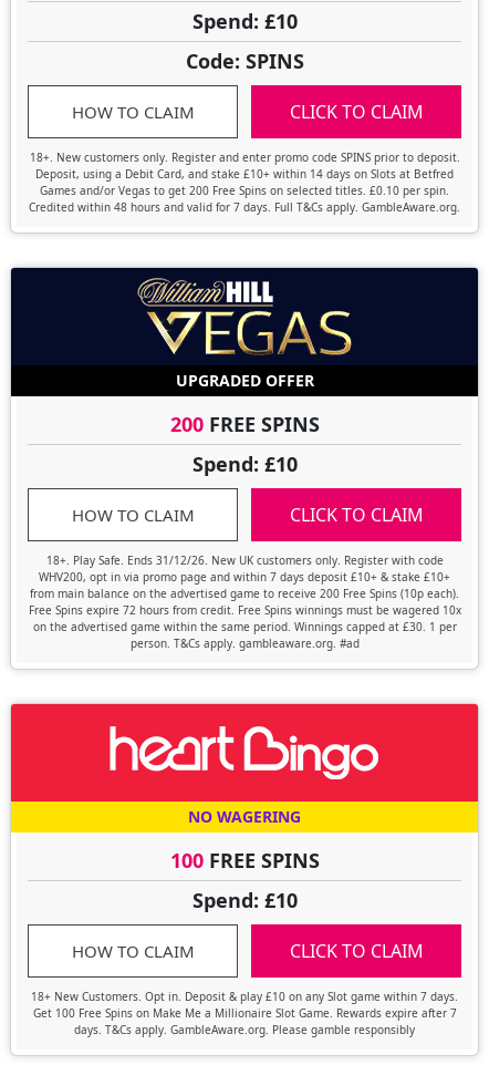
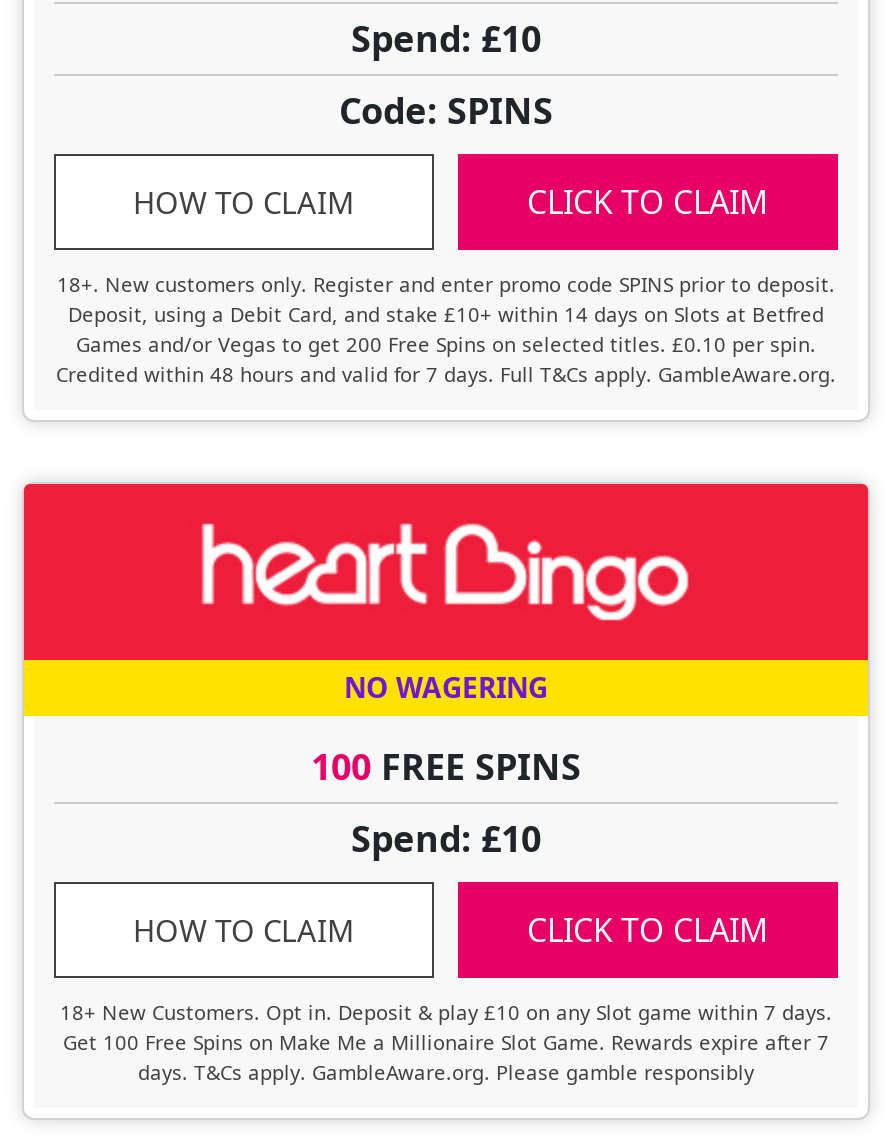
- [image]
- UPGRADED OFFER
- 200 FREE SPINS
- Spend: £10
- CLICK TO CLAIM
- HOW TO CLAIM
- 18+. Play Safe. Ends 31/12/26. New UK customers only. Register with code
- WHV200, opt in via promo page and within 7 days deposit £10+ & stake £10+
- from main balance on the advertised game to receive 200 Free Spins (10p each).
- Free Spins expire 72 hours from credit. Free Spins winnings must be wagered 10x
- on the advertised game within the same period. Winnings capped at £30. 1 per
- person. T&Cs apply. gambleaware.org. #ad
